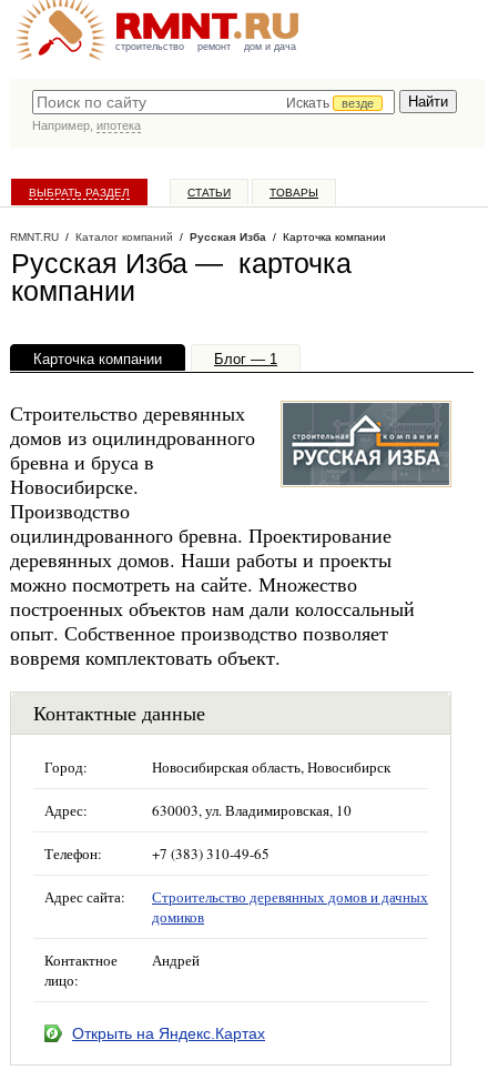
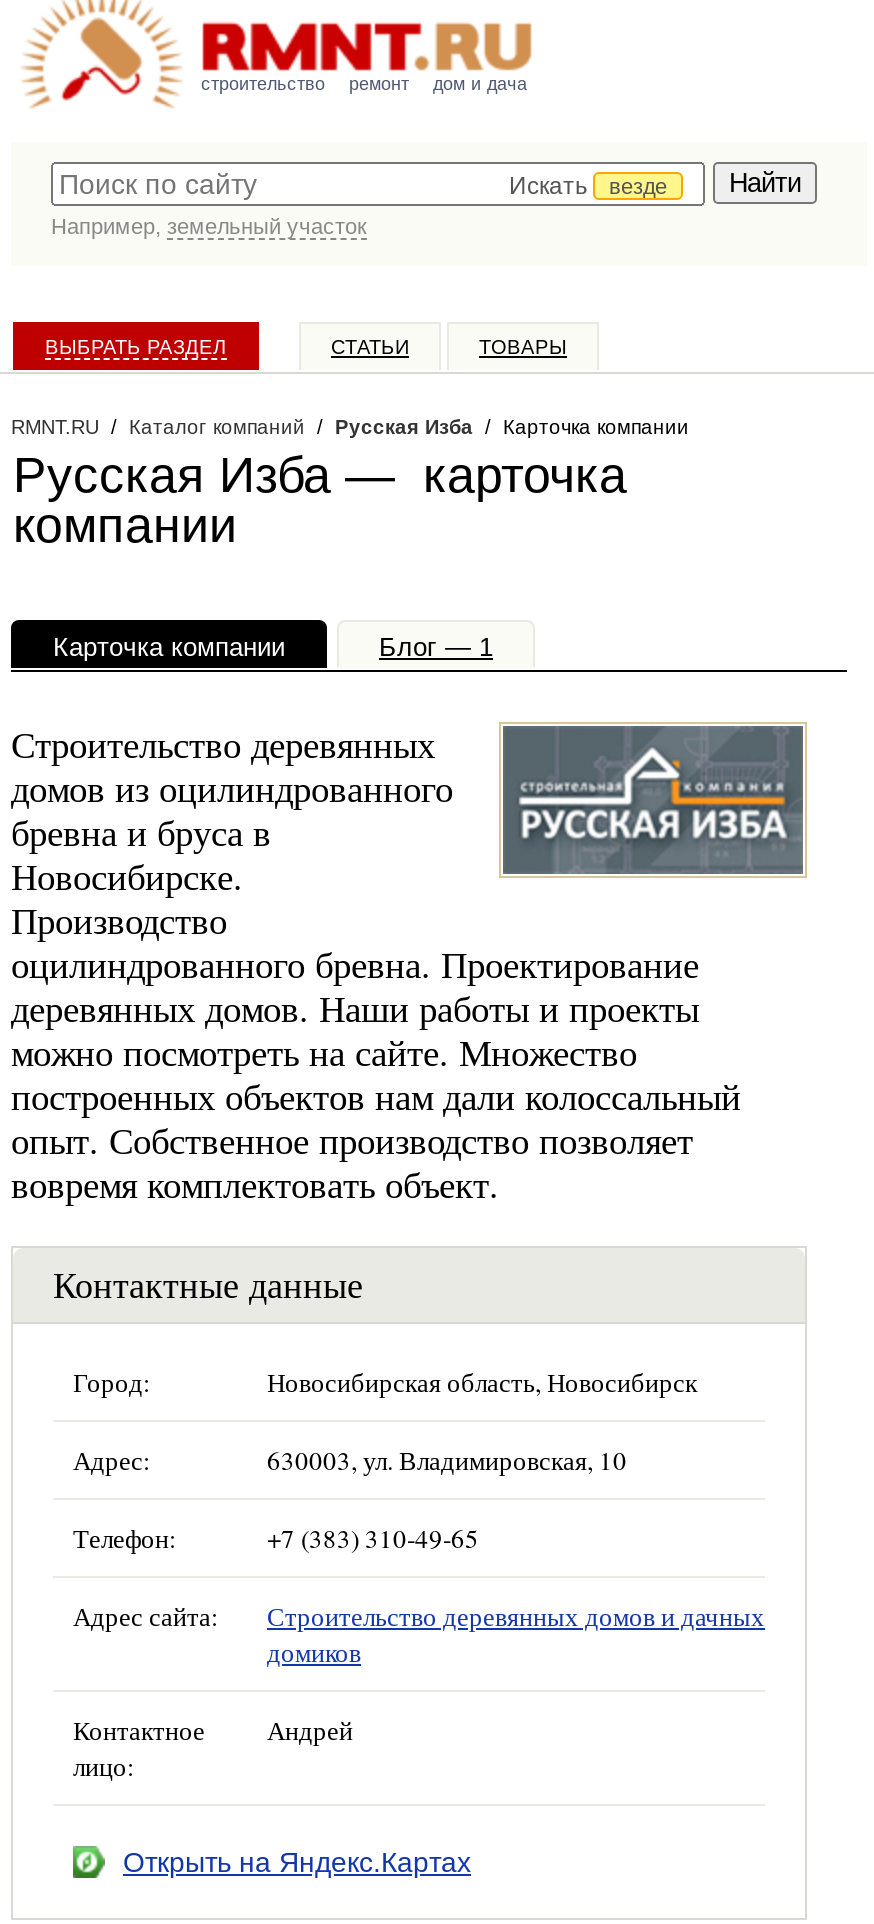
- Например, ипотека
+ Например, земельный участок
